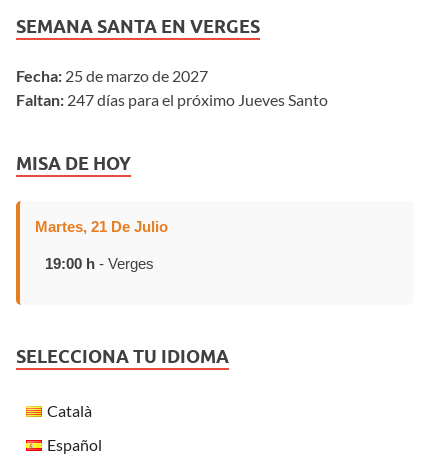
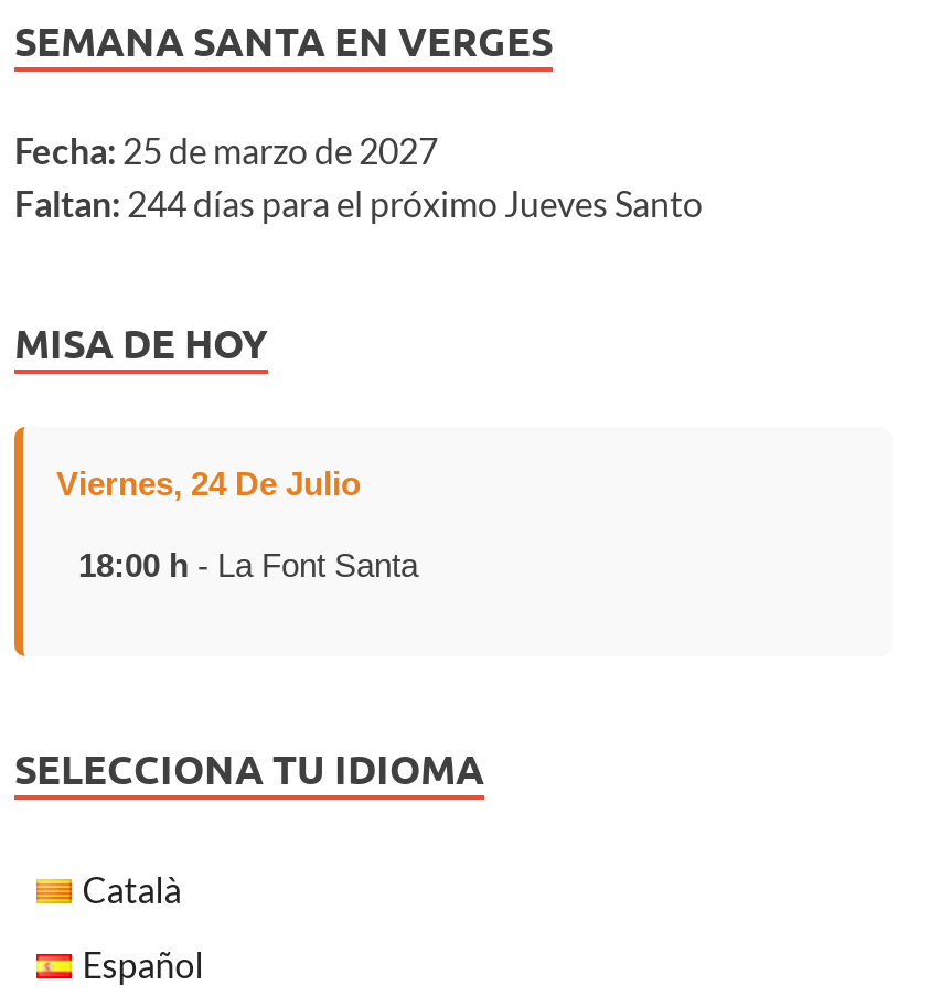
- Faltan: 247 días para el próximo Jueves Santo
+ Faltan: 244 días para el próximo Jueves Santo

- Martes, 21 De Julio
+ Viernes, 24 De Julio

- 19:00 h - Verges
+ 18:00 h - La Font Santa
